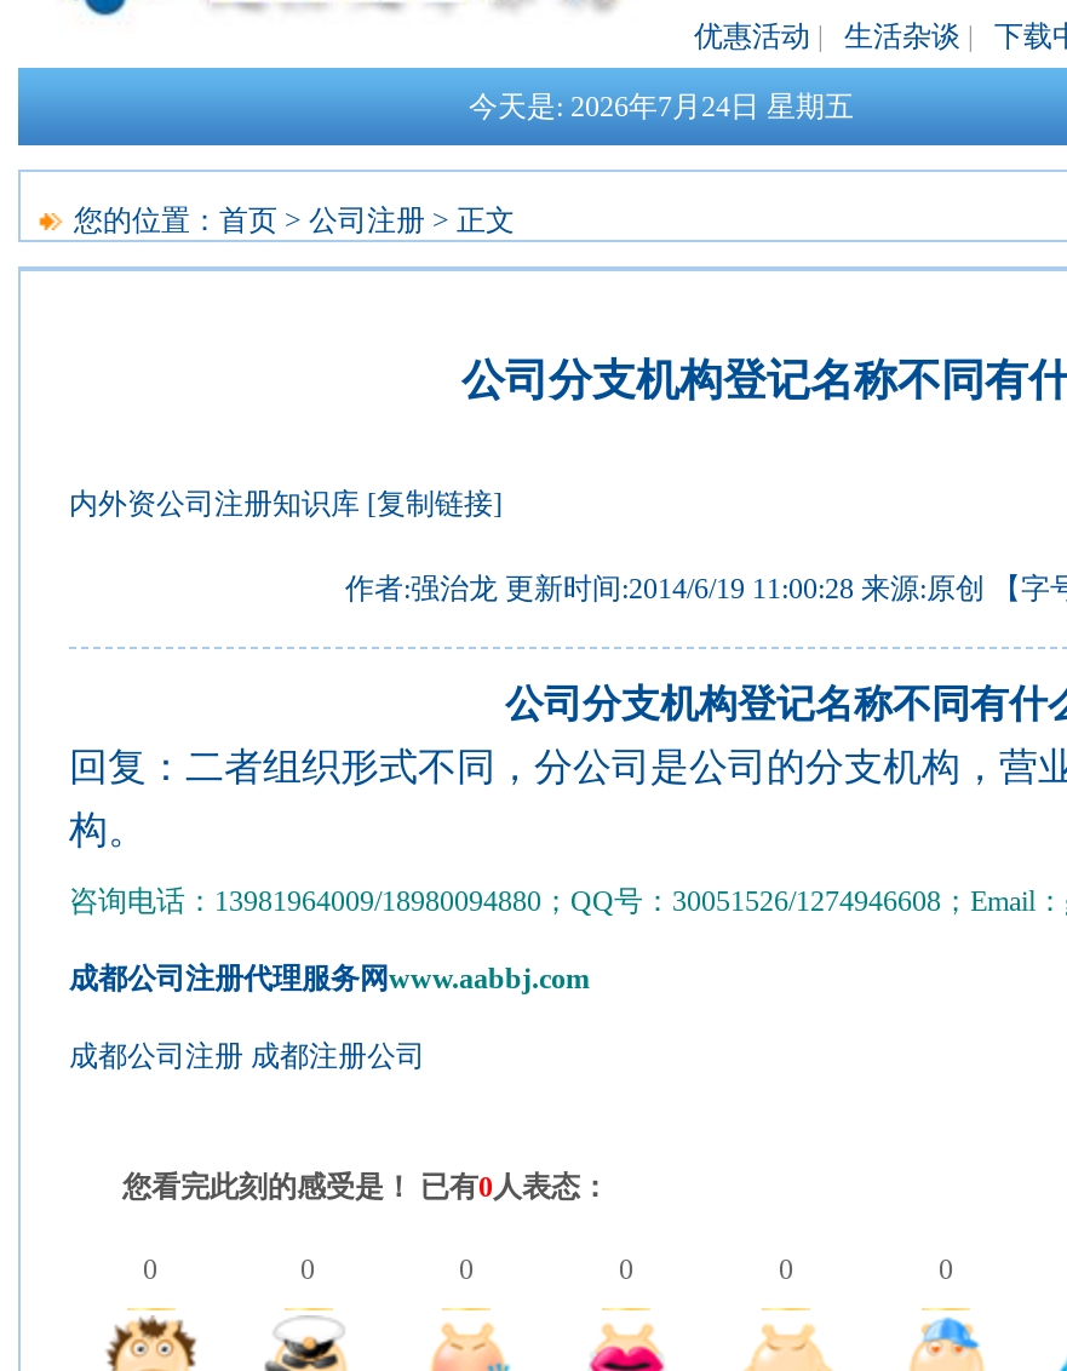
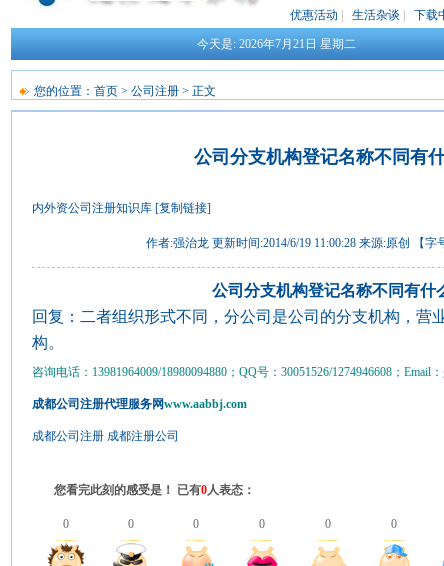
- 今天是: 2026年7月24日 星期五
+ 今天是: 2026年7月21日 星期二
